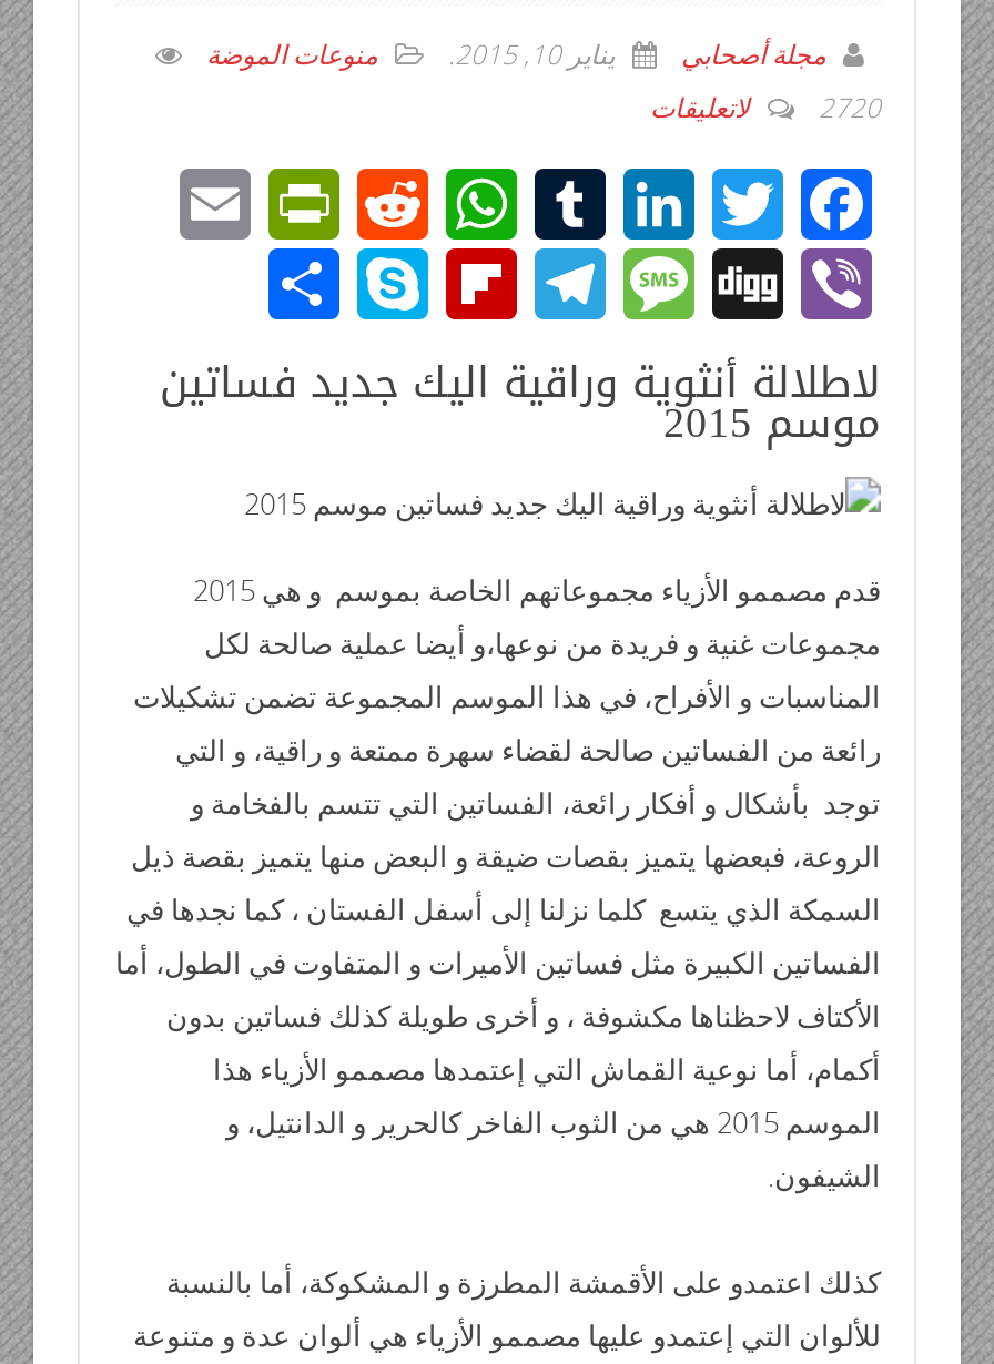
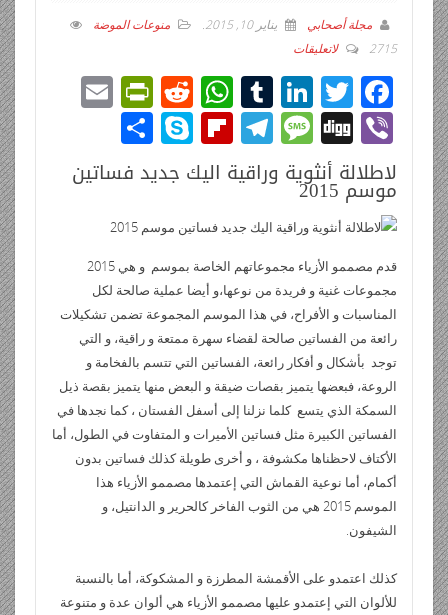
- 2720 لاتعليقات
+ 2715 لاتعليقات
